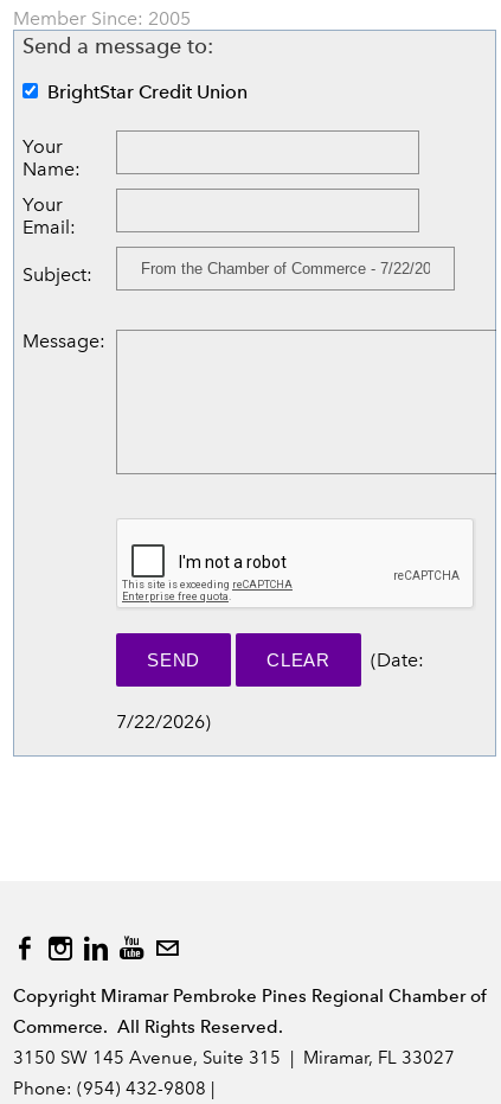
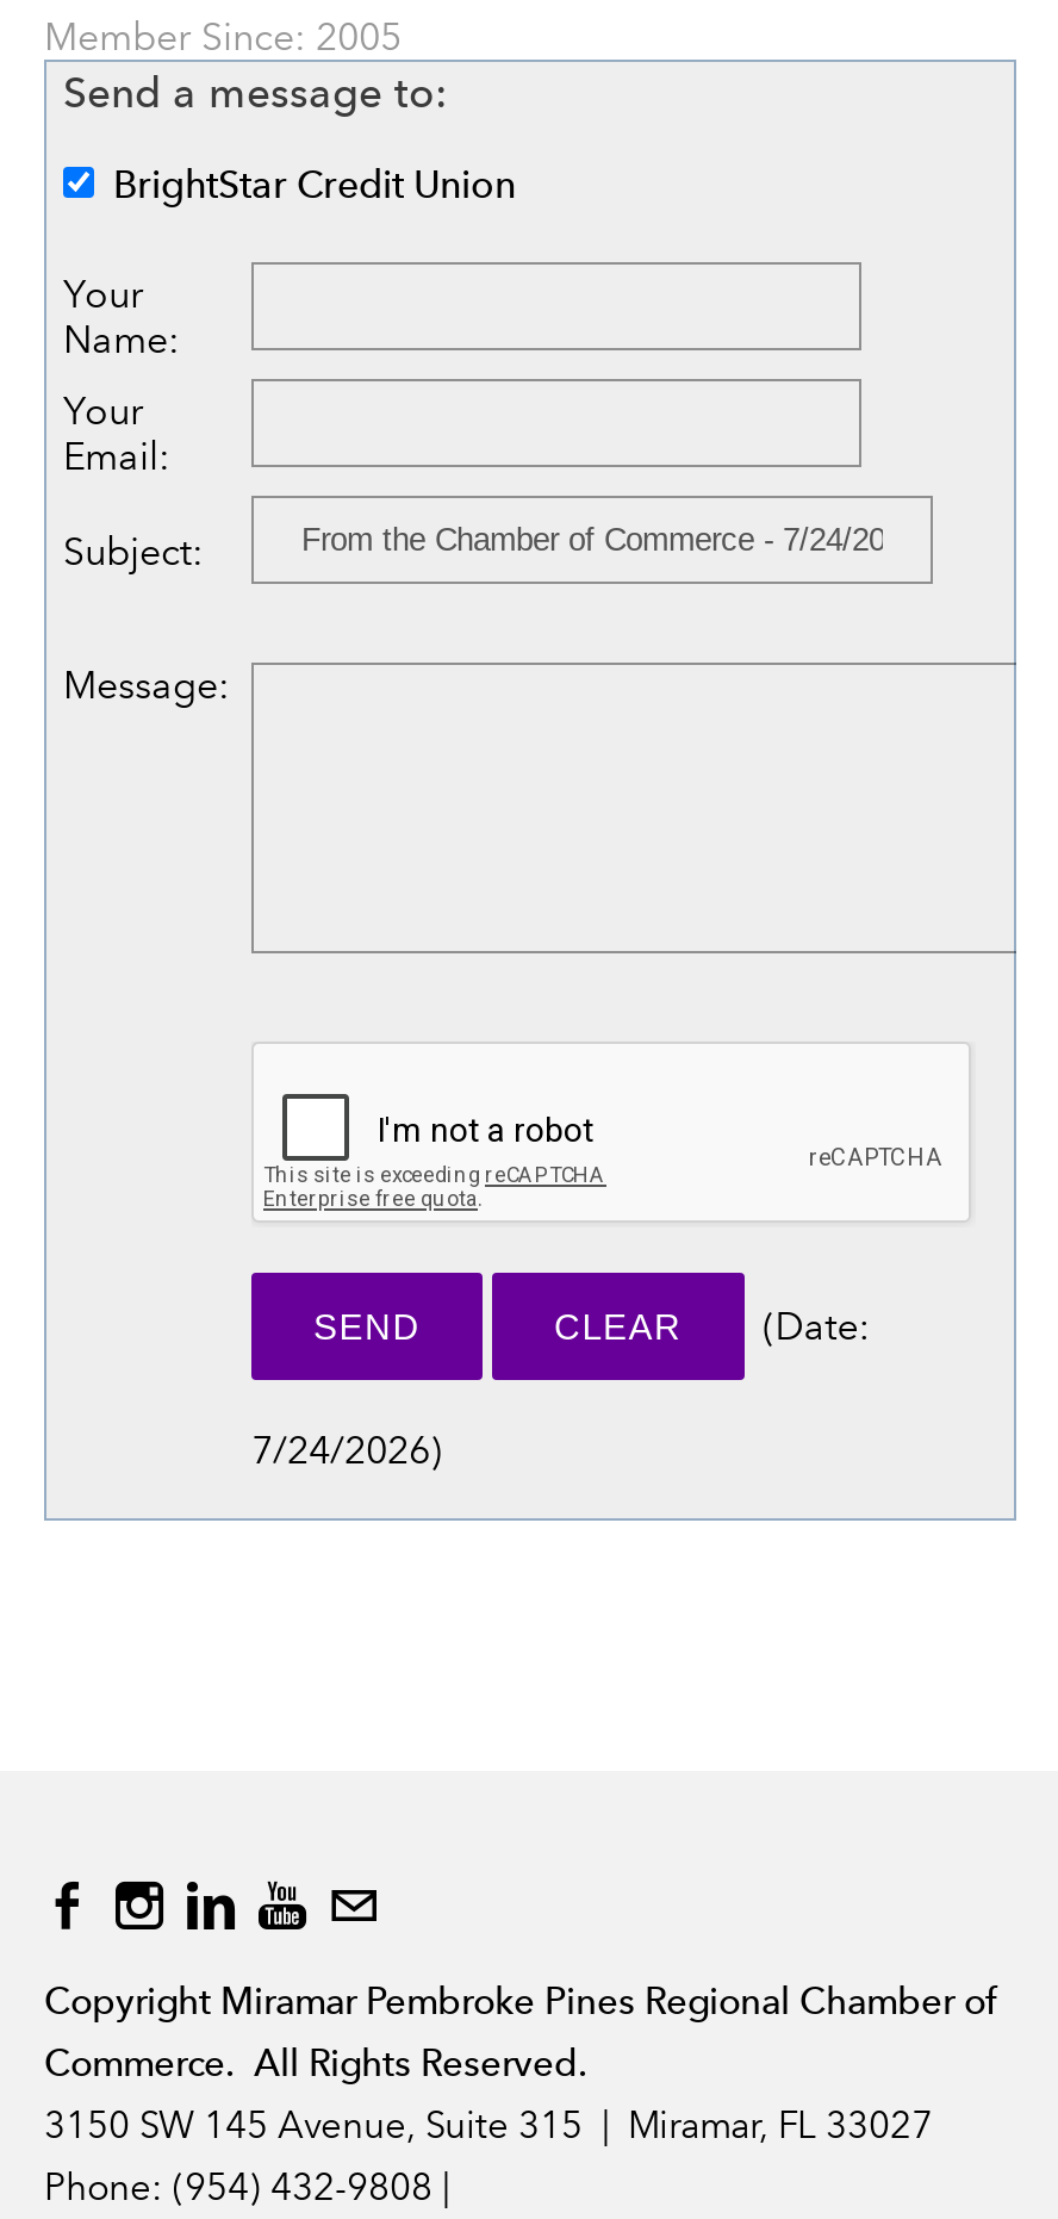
- 7/22/2026)
+ 7/24/2026)
